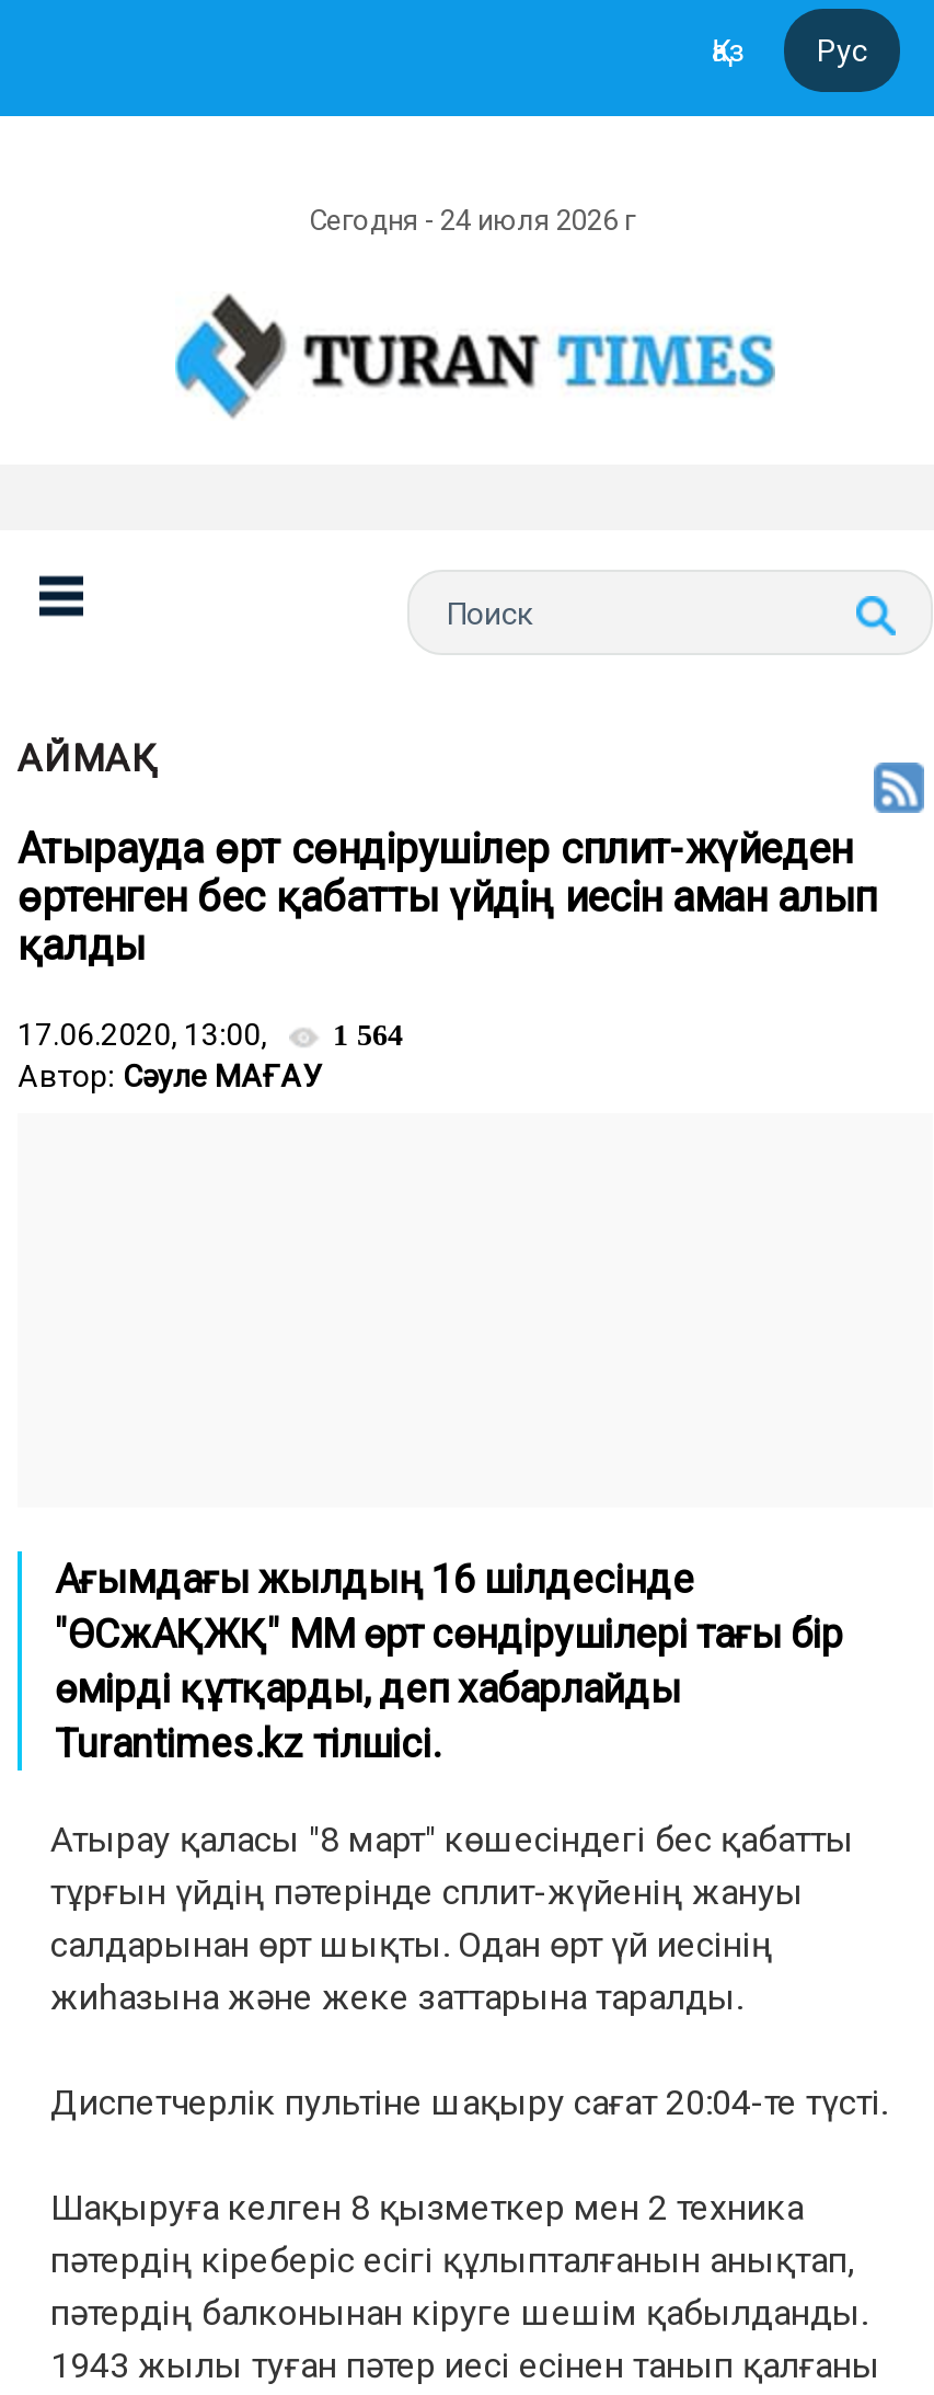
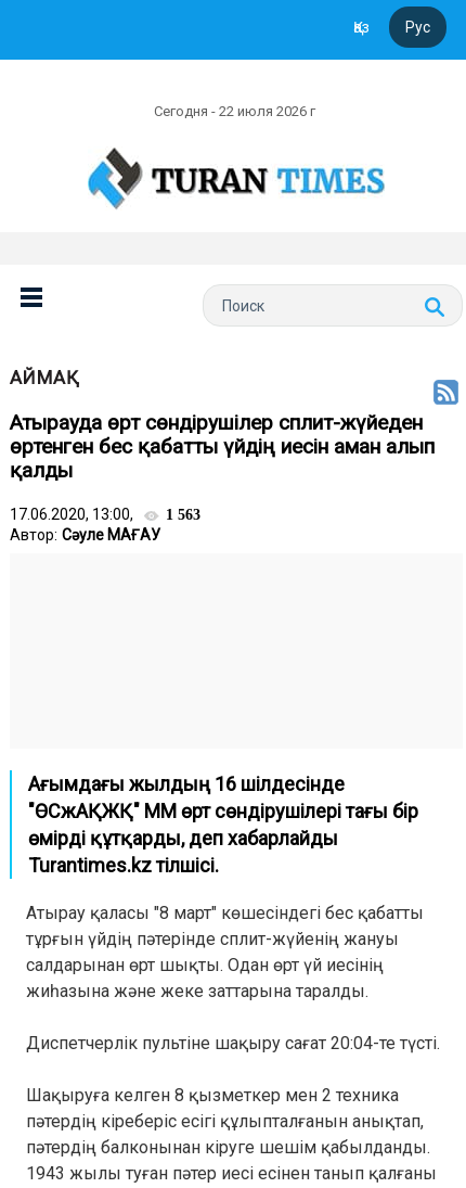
- Сегодня - 24 июля 2026 г
+ Сегодня - 22 июля 2026 г

- 17.06.2020, 13:00, 1 564
+ 17.06.2020, 13:00, 1 563
